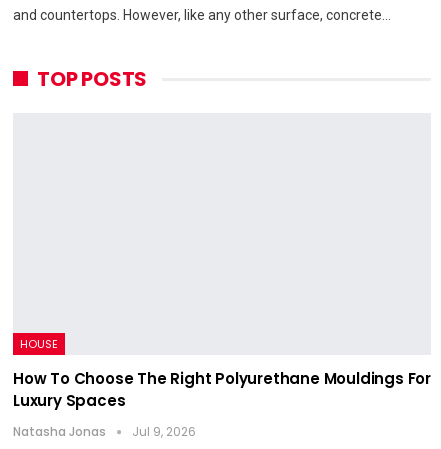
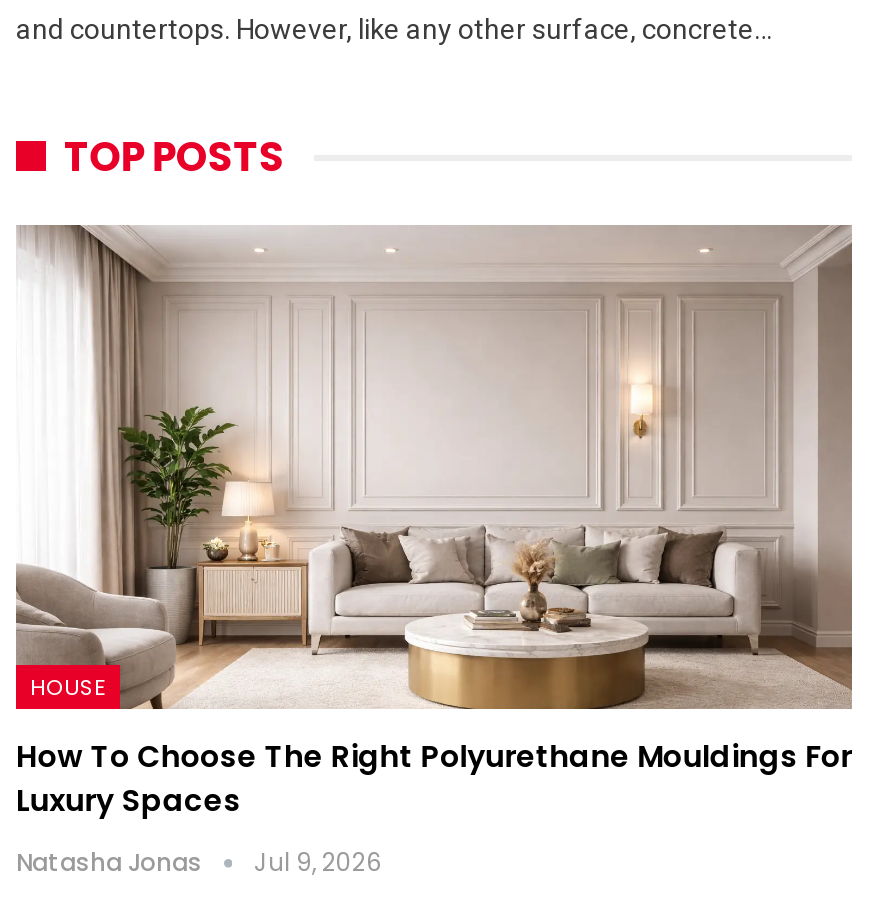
+ [image]
